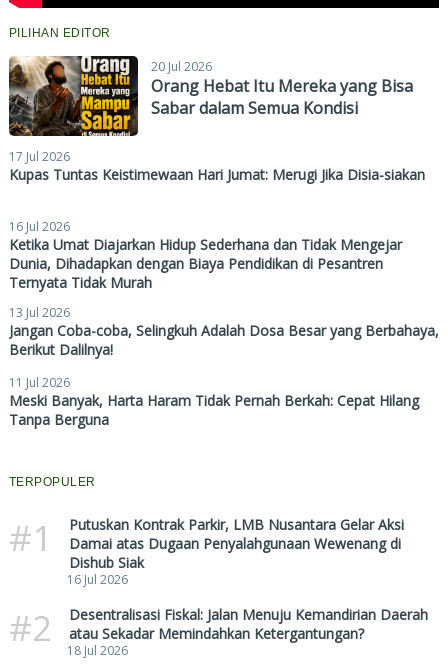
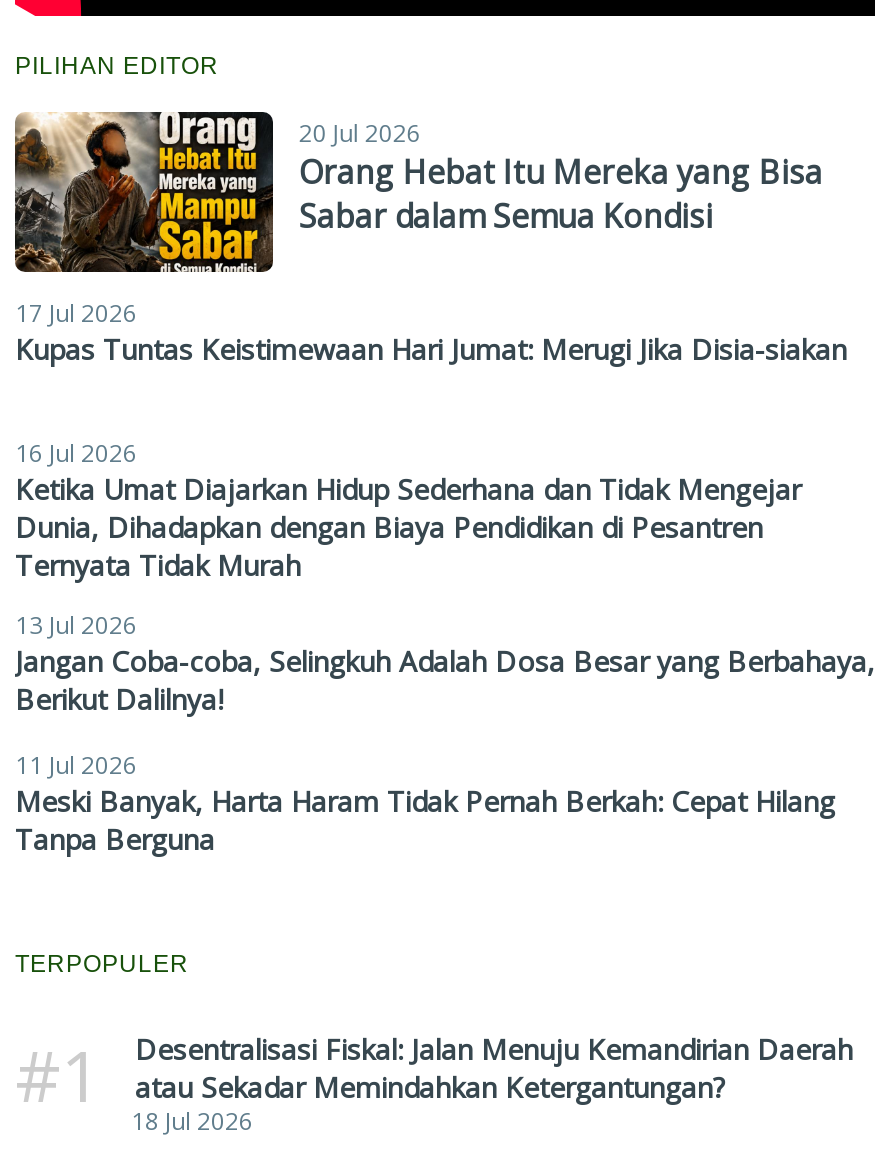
- Putuskan Kontrak Parkir, LMB Nusantara Gelar Aksi
- Damai atas Dugaan Penyalahgunaan Wewenang di
- Dishub Siak
- 16 Jul 2026
- #2
